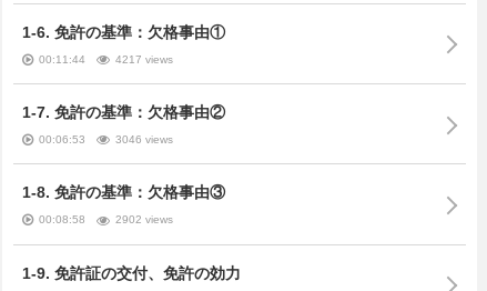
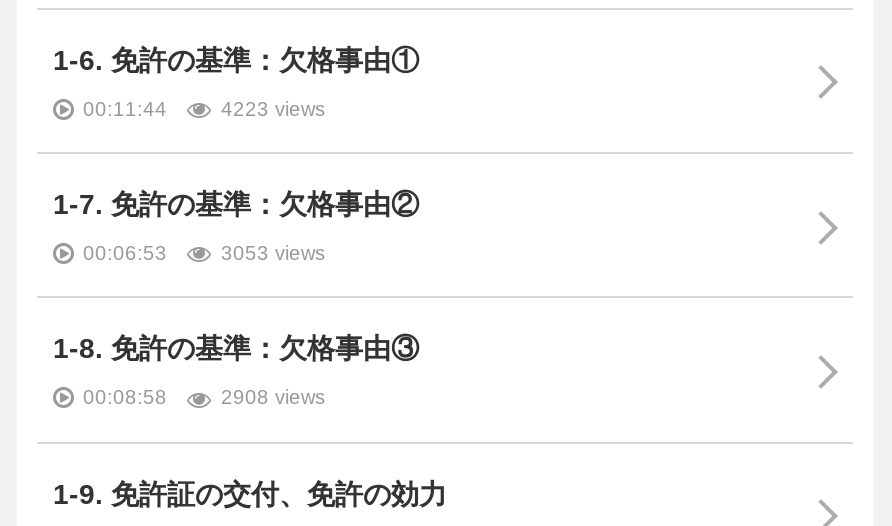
- 4217 views
+ 4223 views

- 3046 views
+ 3053 views

- 2902 views
+ 2908 views
